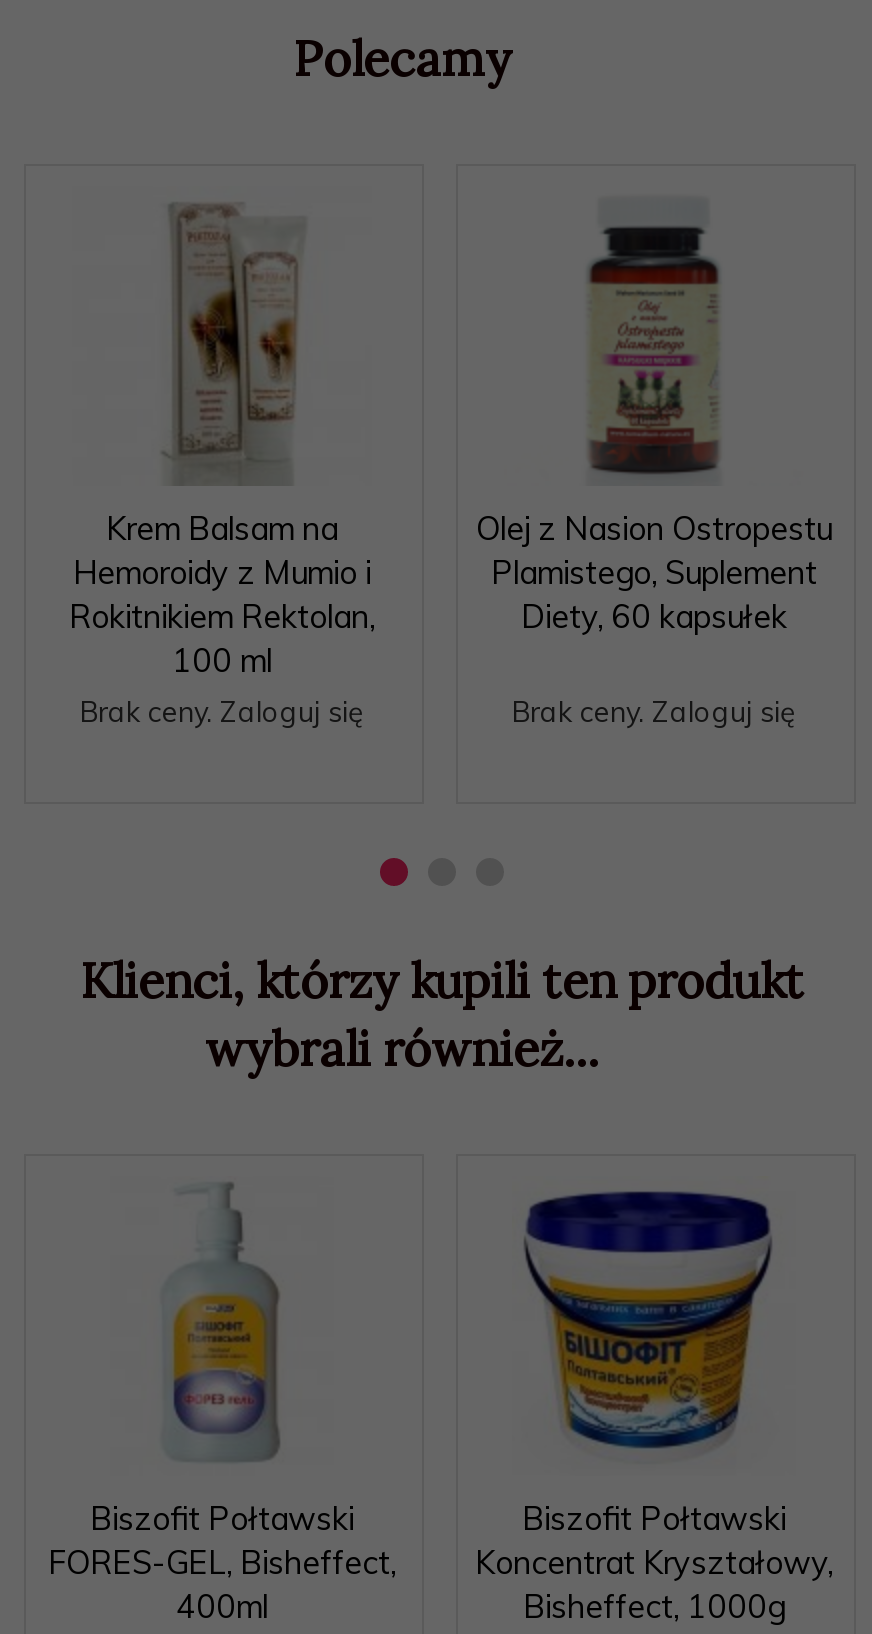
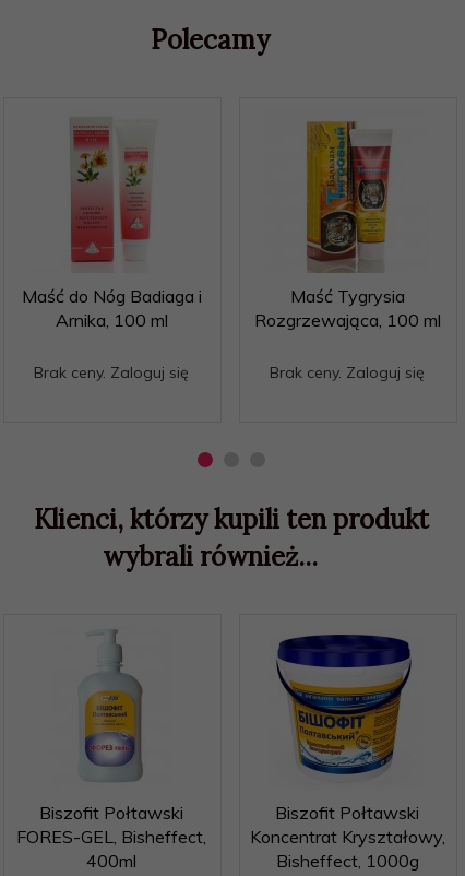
- [image]
- Krem Balsam na
- Hemoroidy z Mumio i
- Rokitnikiem Rektolan,
- 100 ml
+ [image]
+ Maść do Nóg Badiaga i
+ Arnika, 100 ml

- [image]
- Olej z Nasion Ostropestu
- Plamistego, Suplement
- Diety, 60 kapsułek
+ [image]
+ Maść Tygrysia
+ Rozgrzewająca, 100 ml
